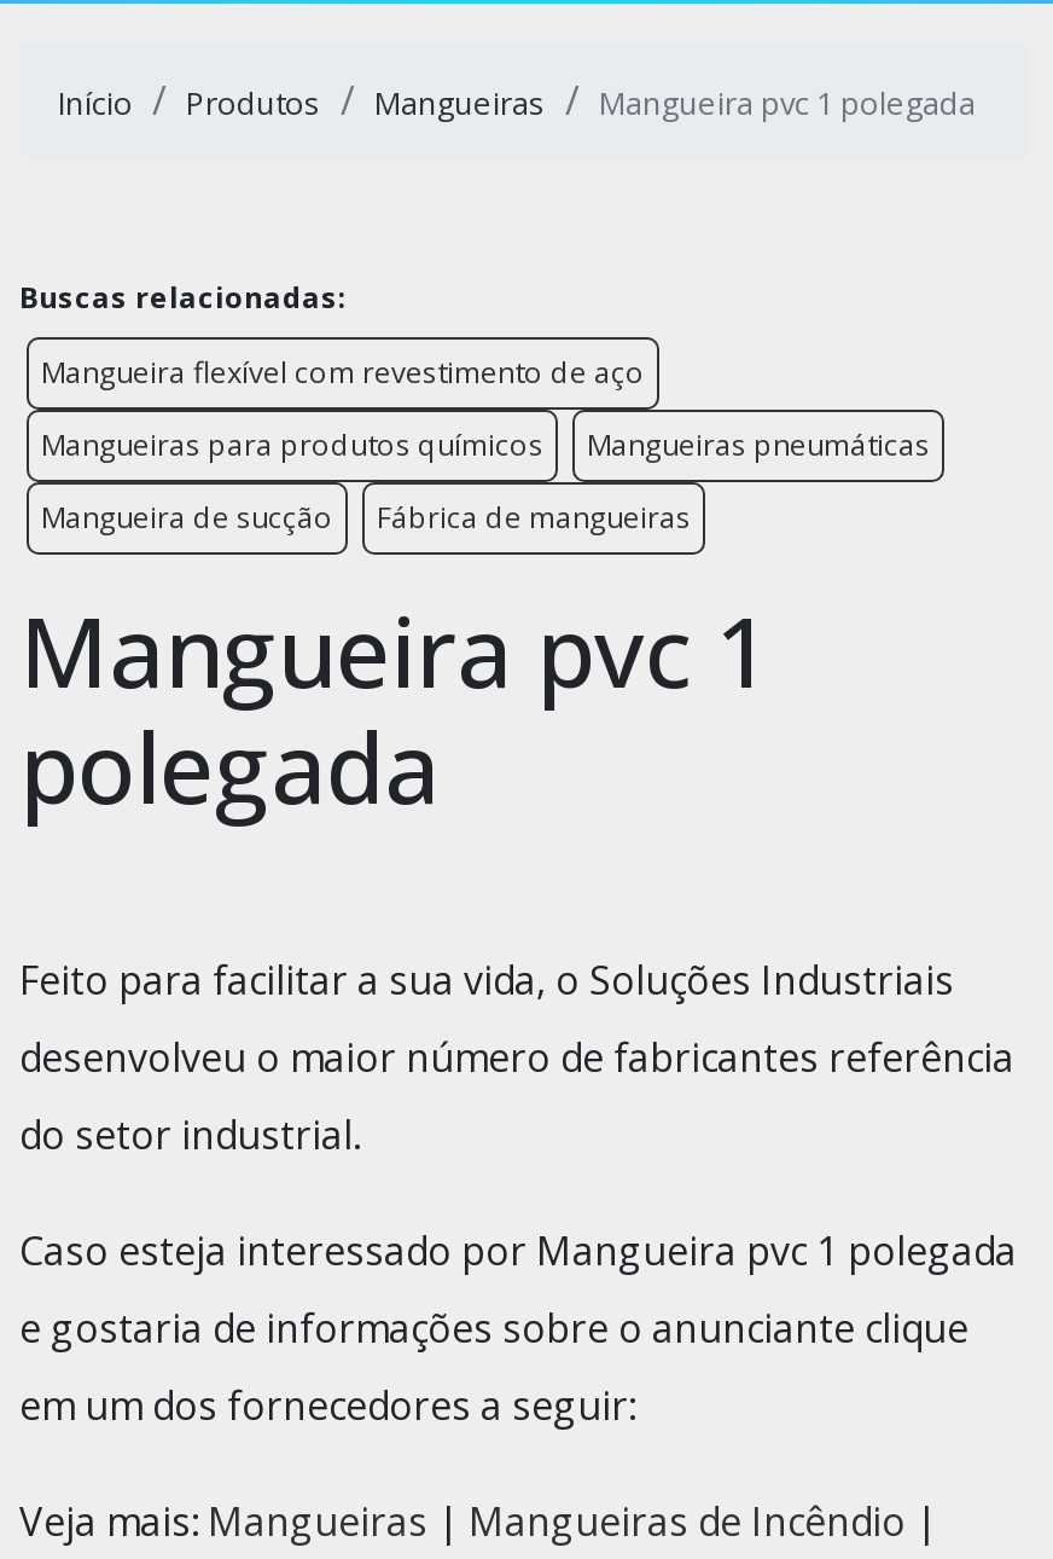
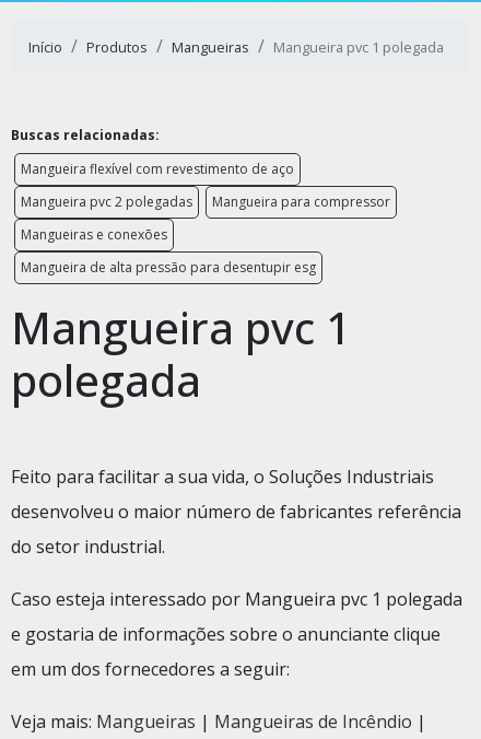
- Mangueiras para produtos químicos
- Mangueiras pneumáticas
- Mangueira de sucção
- Fábrica de mangueiras
+ Mangueira pvc 2 polegadas
+ Mangueira para compressor
+ Mangueiras e conexões
+ Mangueira de alta pressão para desentupir esg
